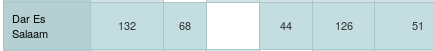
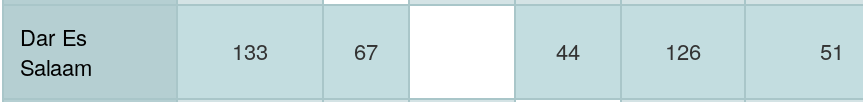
- 132
+ 133

- 68
+ 67
